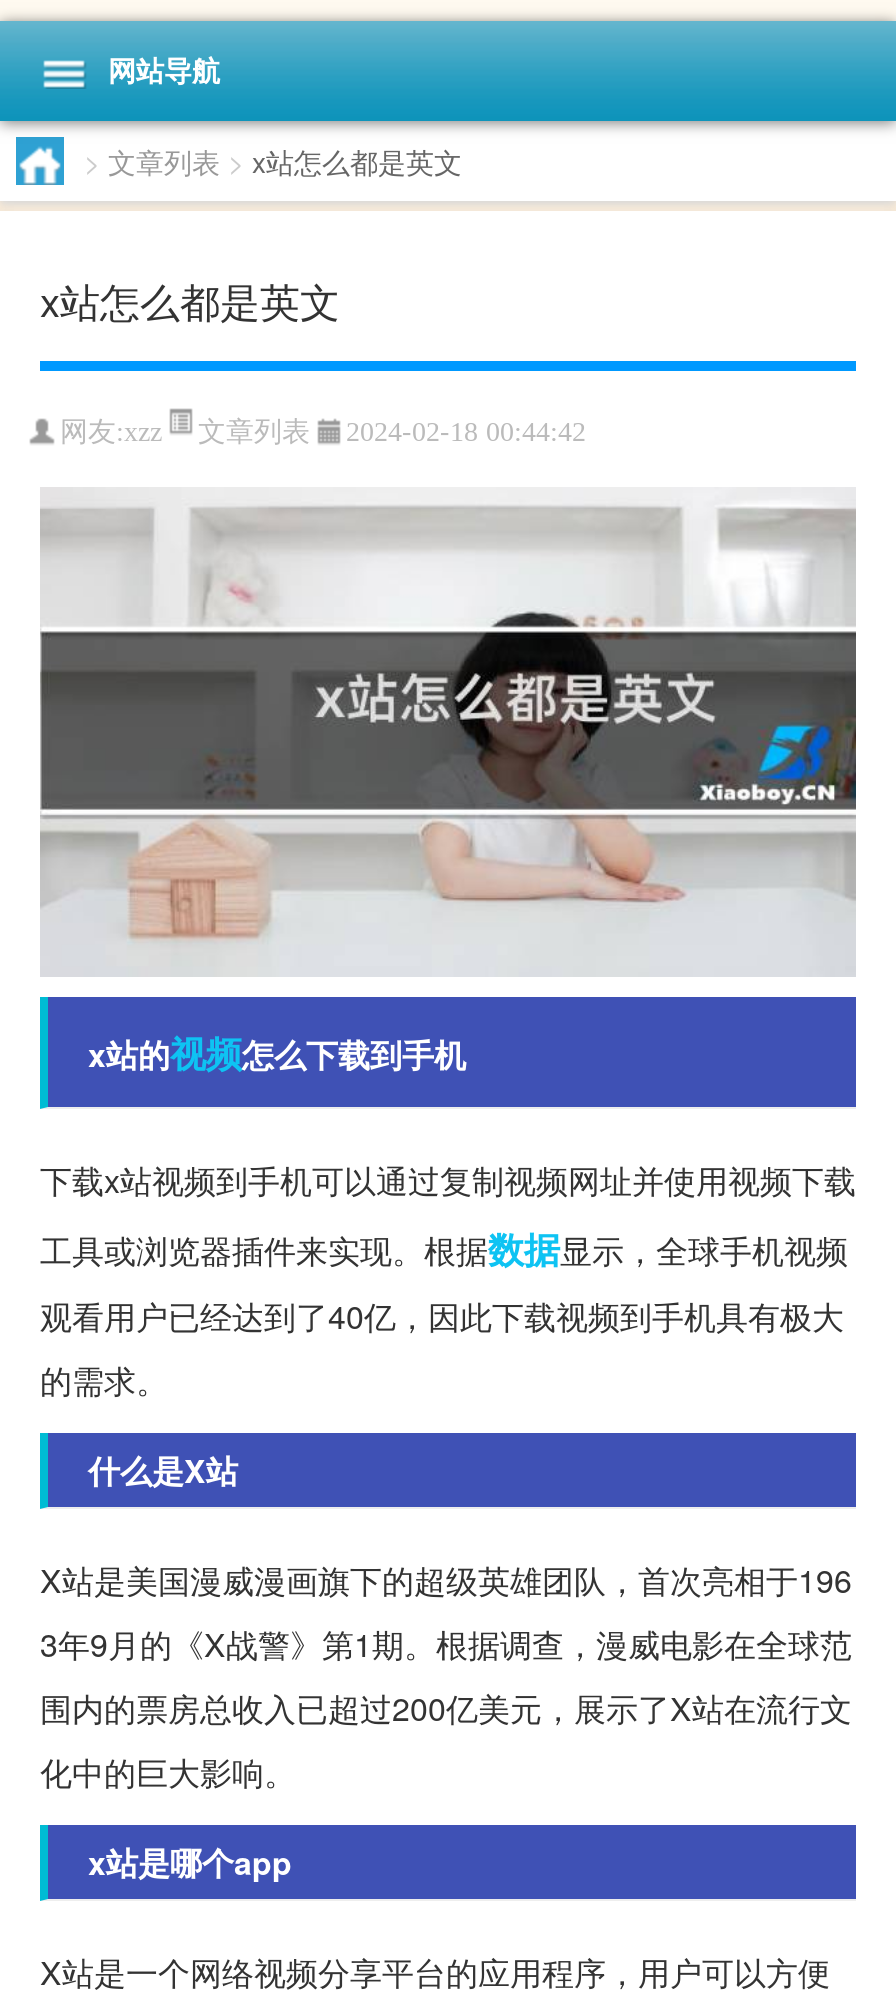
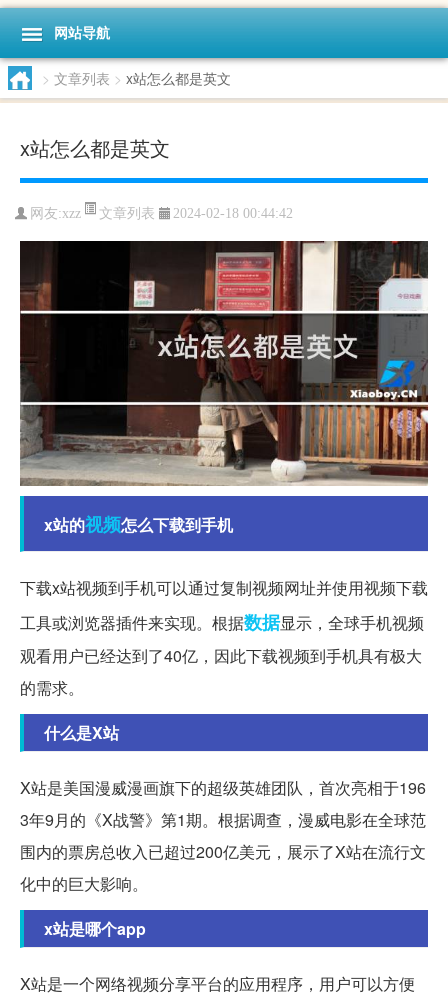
- [image]
+ [image]
